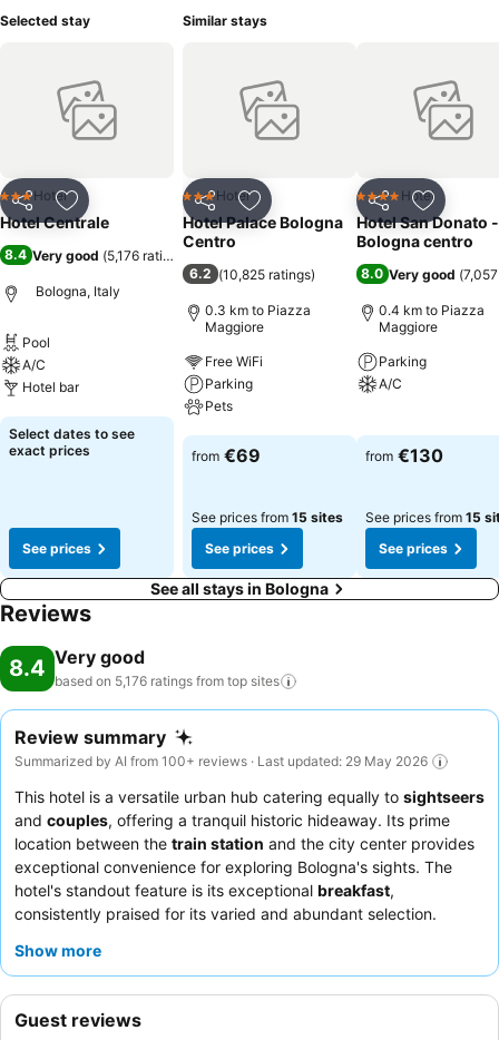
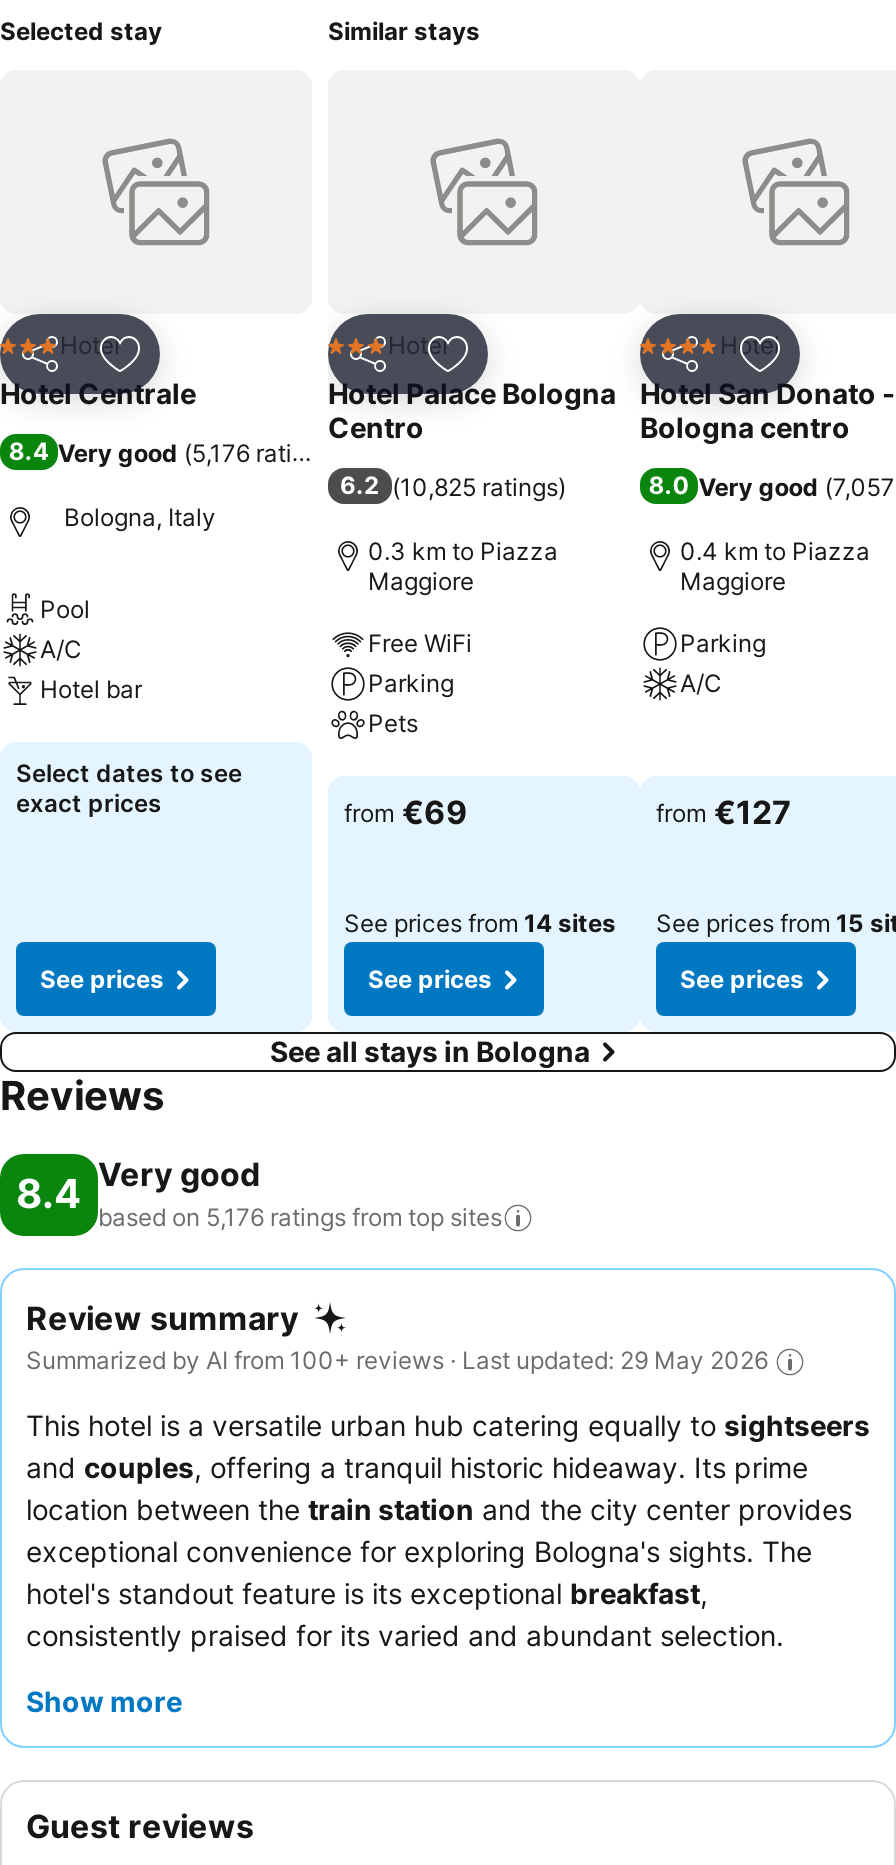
- from €130
+ from €127

- See prices from 15 sites
+ See prices from 14 sites
